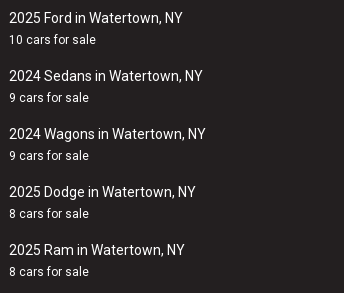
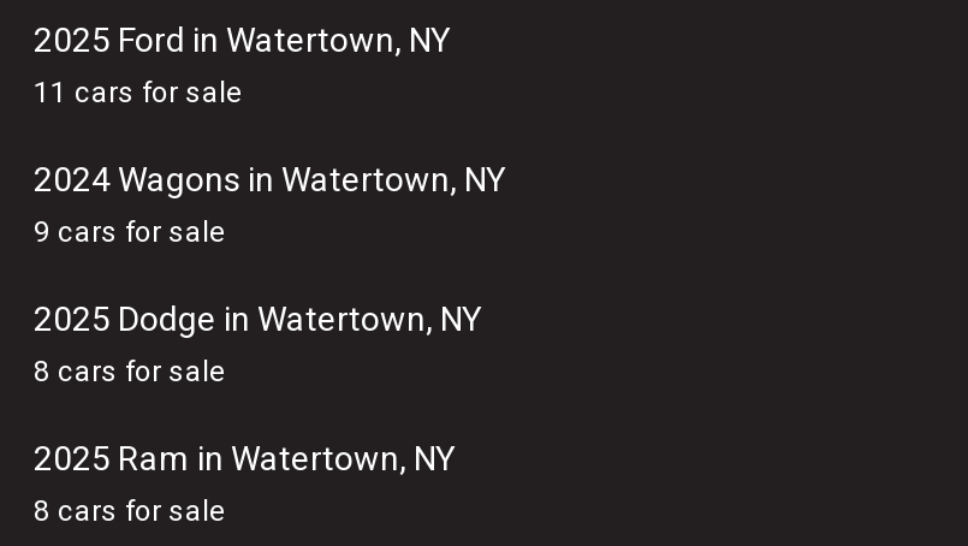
- 10 cars for sale
- 2024 Sedans in Watertown, NY
- 9 cars for sale
+ 11 cars for sale
